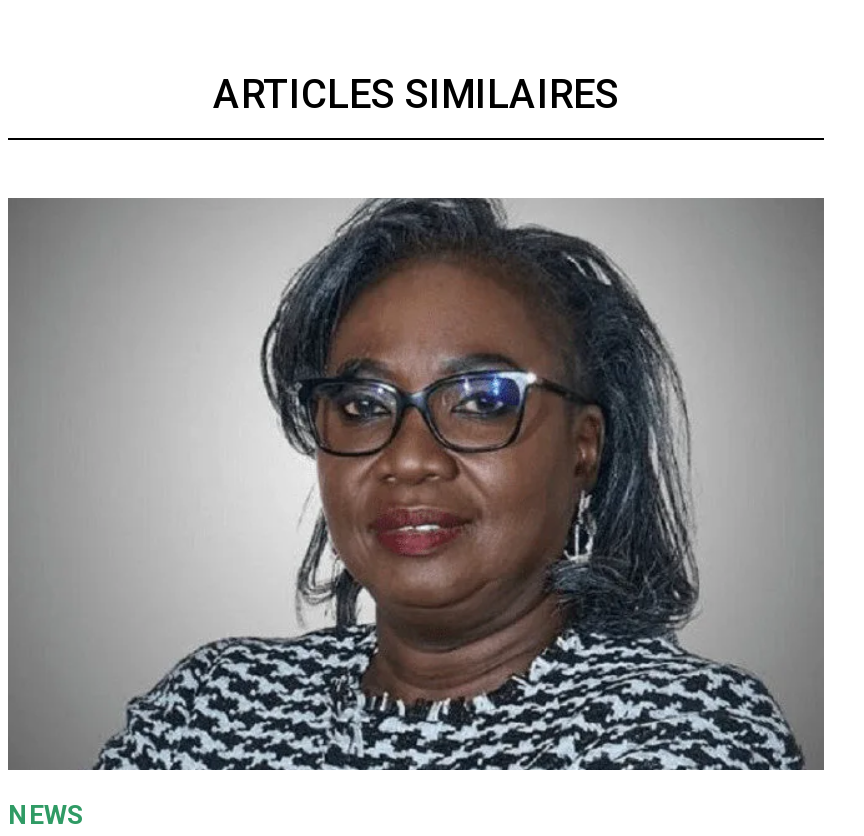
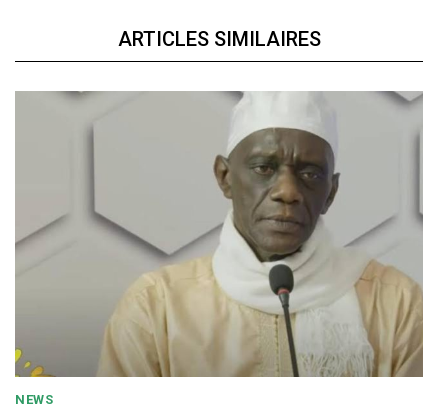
- [image]
+ [image]
